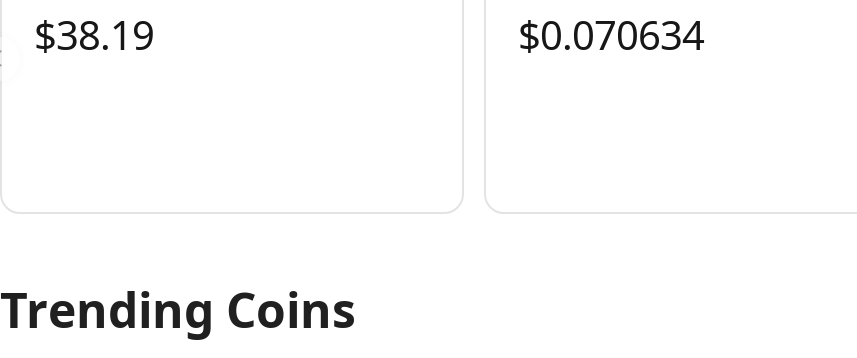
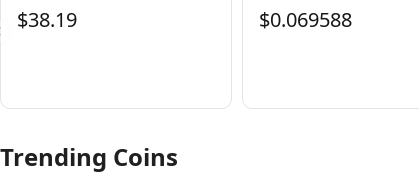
- $0.070634
+ $0.069588
